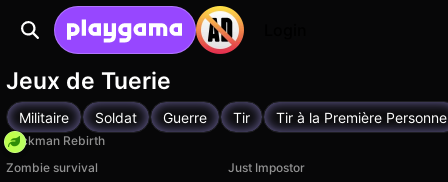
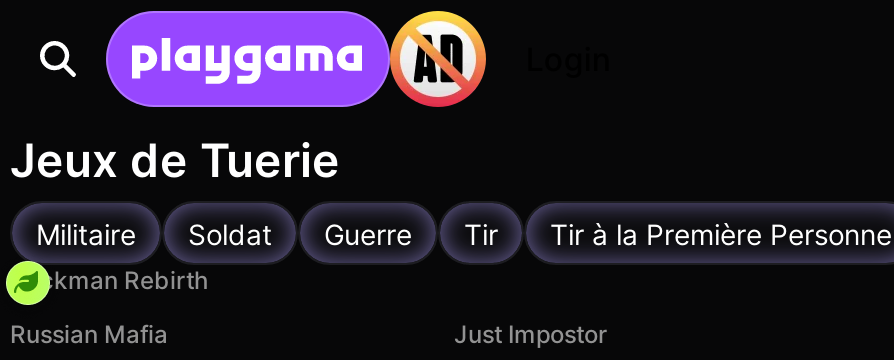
- Zombie survival
+ Russian Mafia
